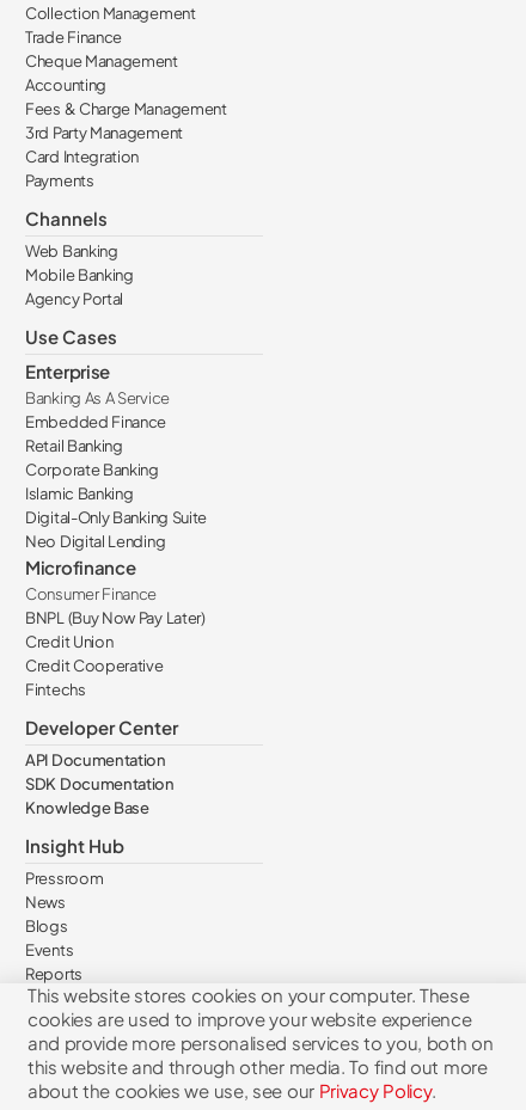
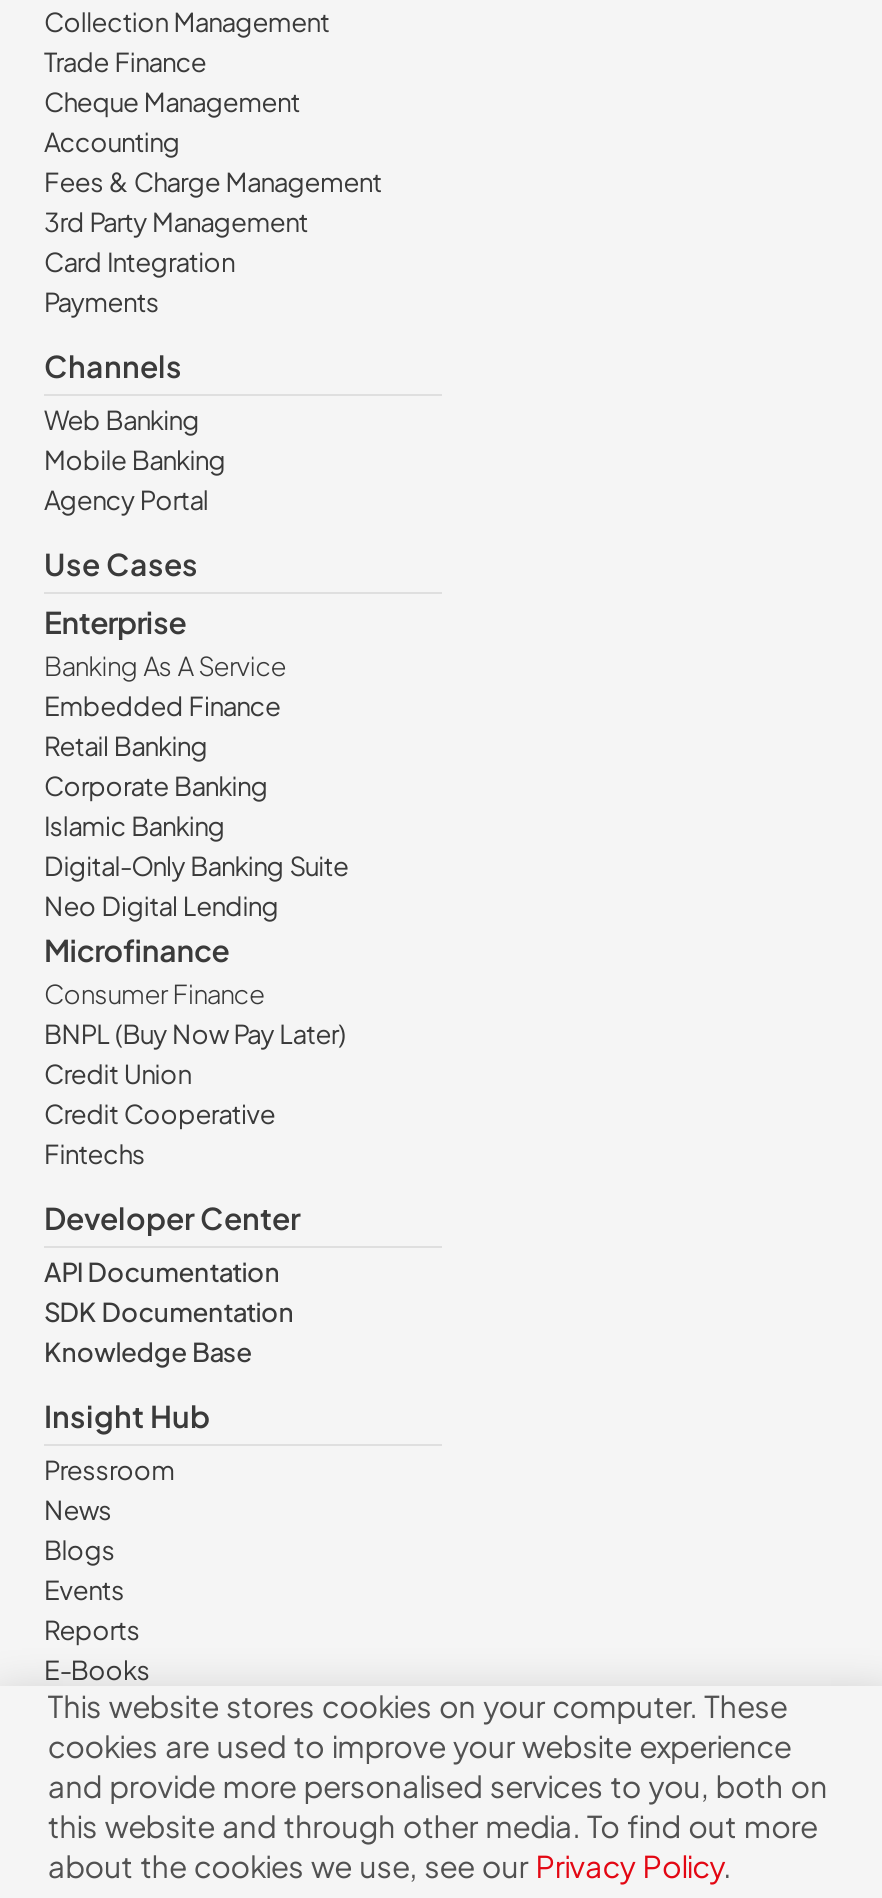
+ E-Books
